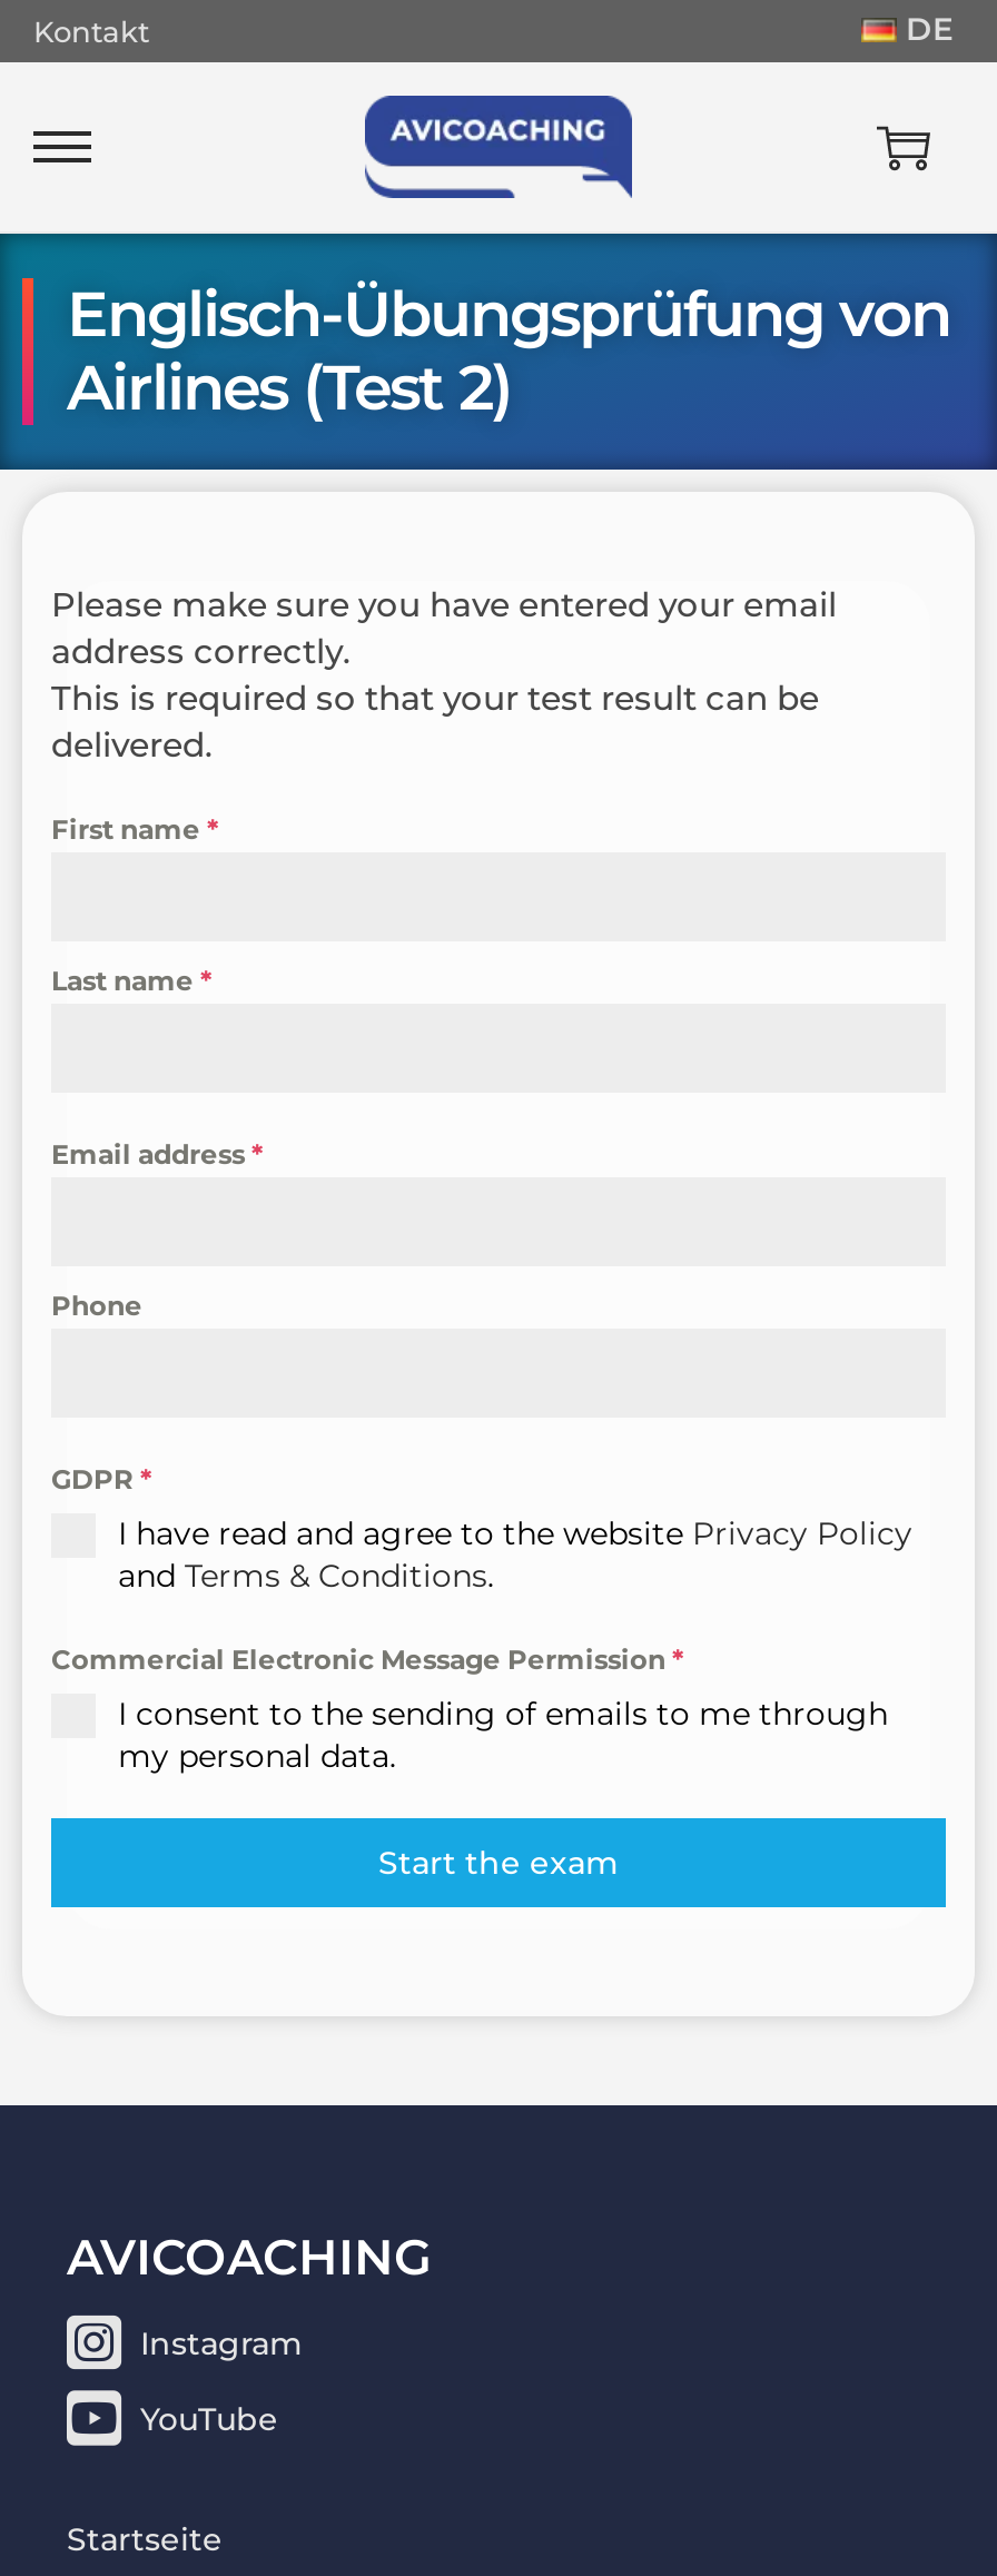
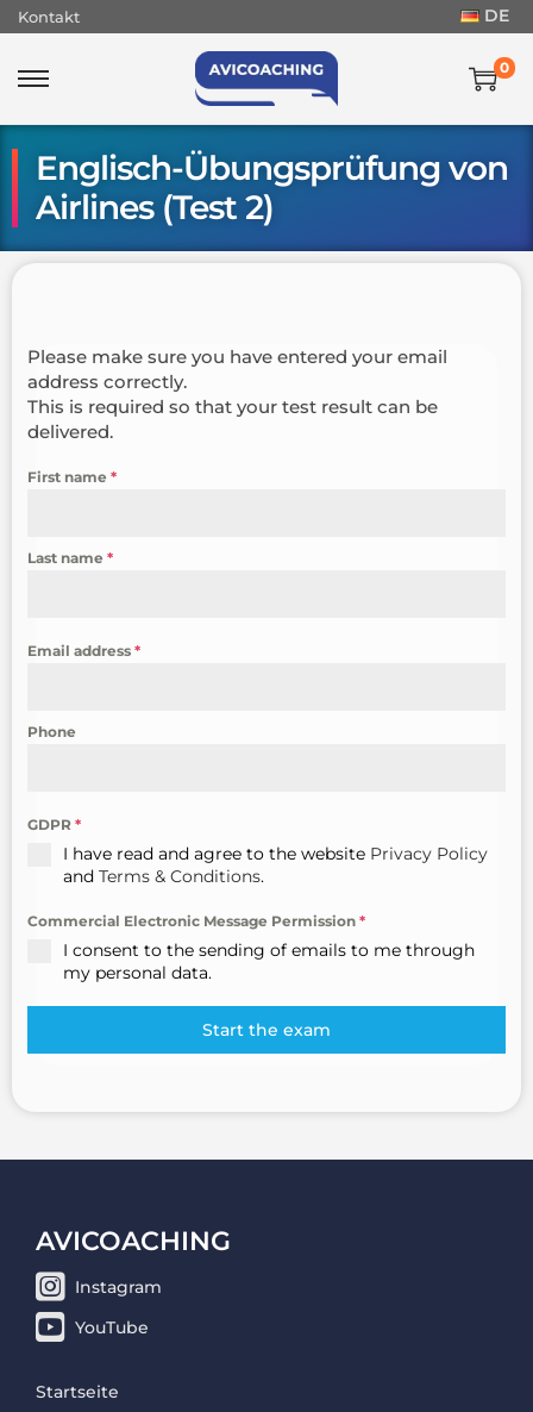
+ 0
